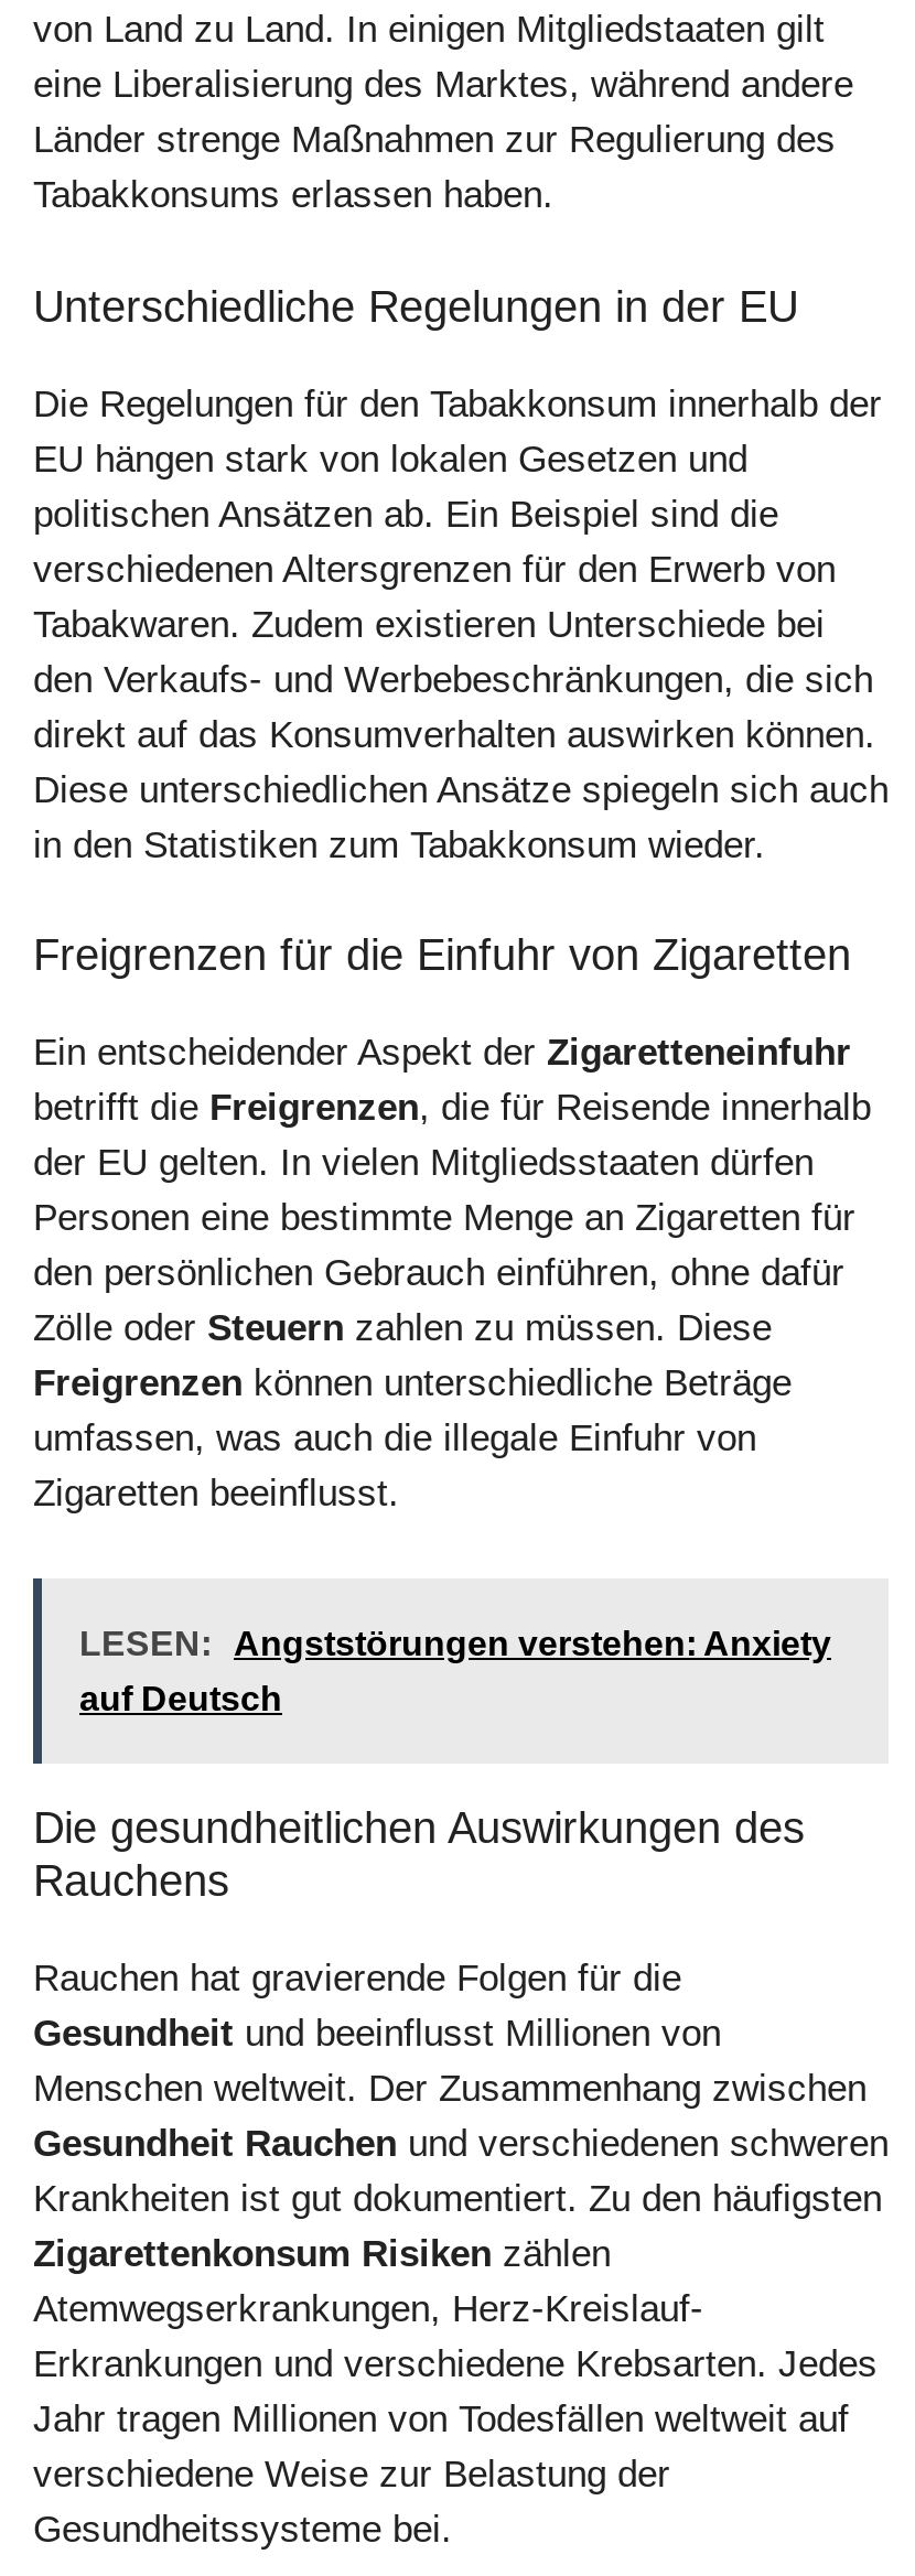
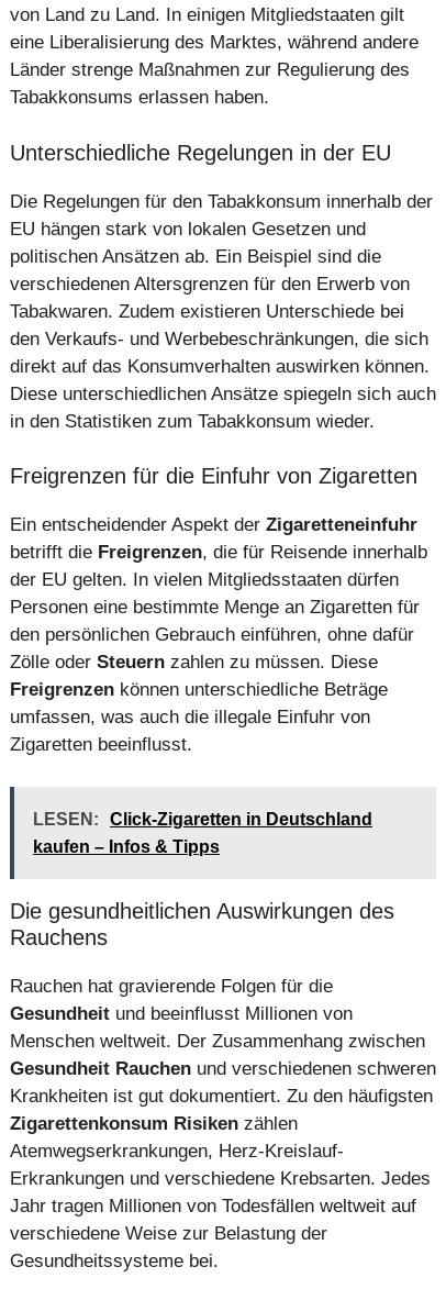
- LESEN: Angststörungen verstehen: Anxiety
+ LESEN: Click-Zigaretten in Deutschland

- auf Deutsch
+ kaufen – Infos & Tipps
